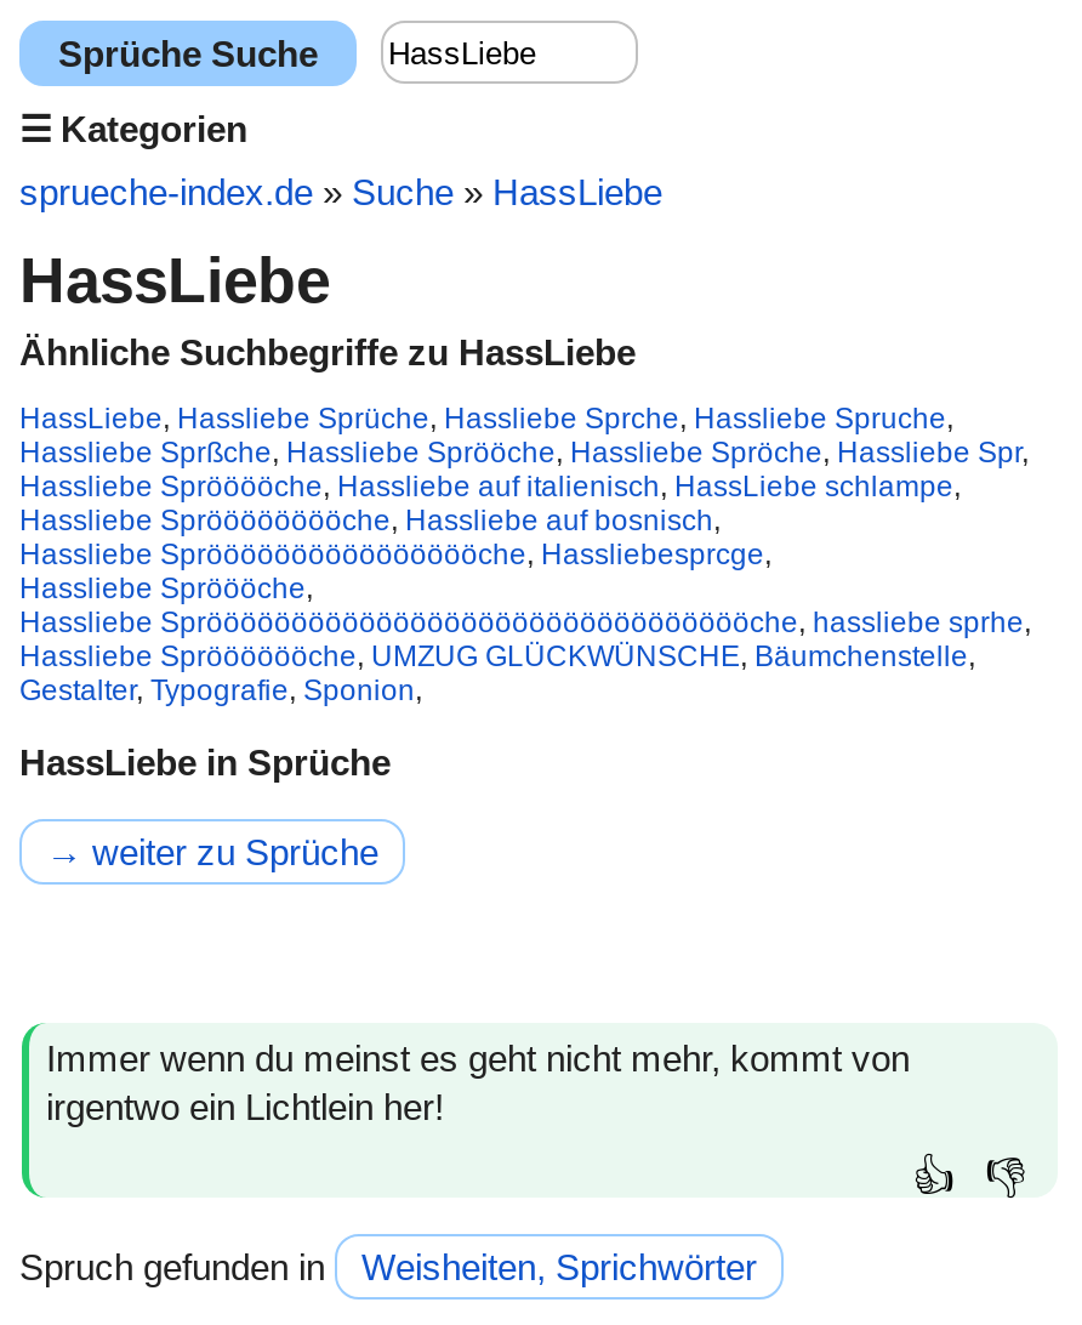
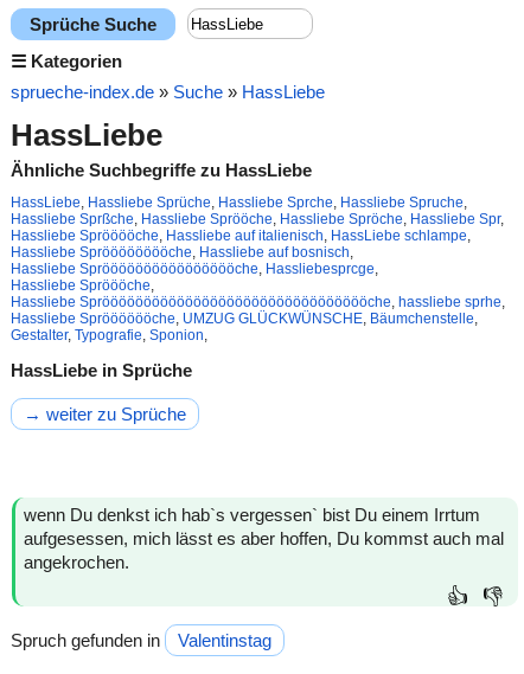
- Immer wenn du meinst es geht nicht mehr, kommt von
- irgentwo ein Lichtlein her!
+ wenn Du denkst ich hab`s vergessen` bist Du einem Irrtum
+ aufgesessen, mich lässt es aber hoffen, Du kommst auch mal
+ angekrochen.

- Weisheiten, Sprichwörter
+ Valentinstag
